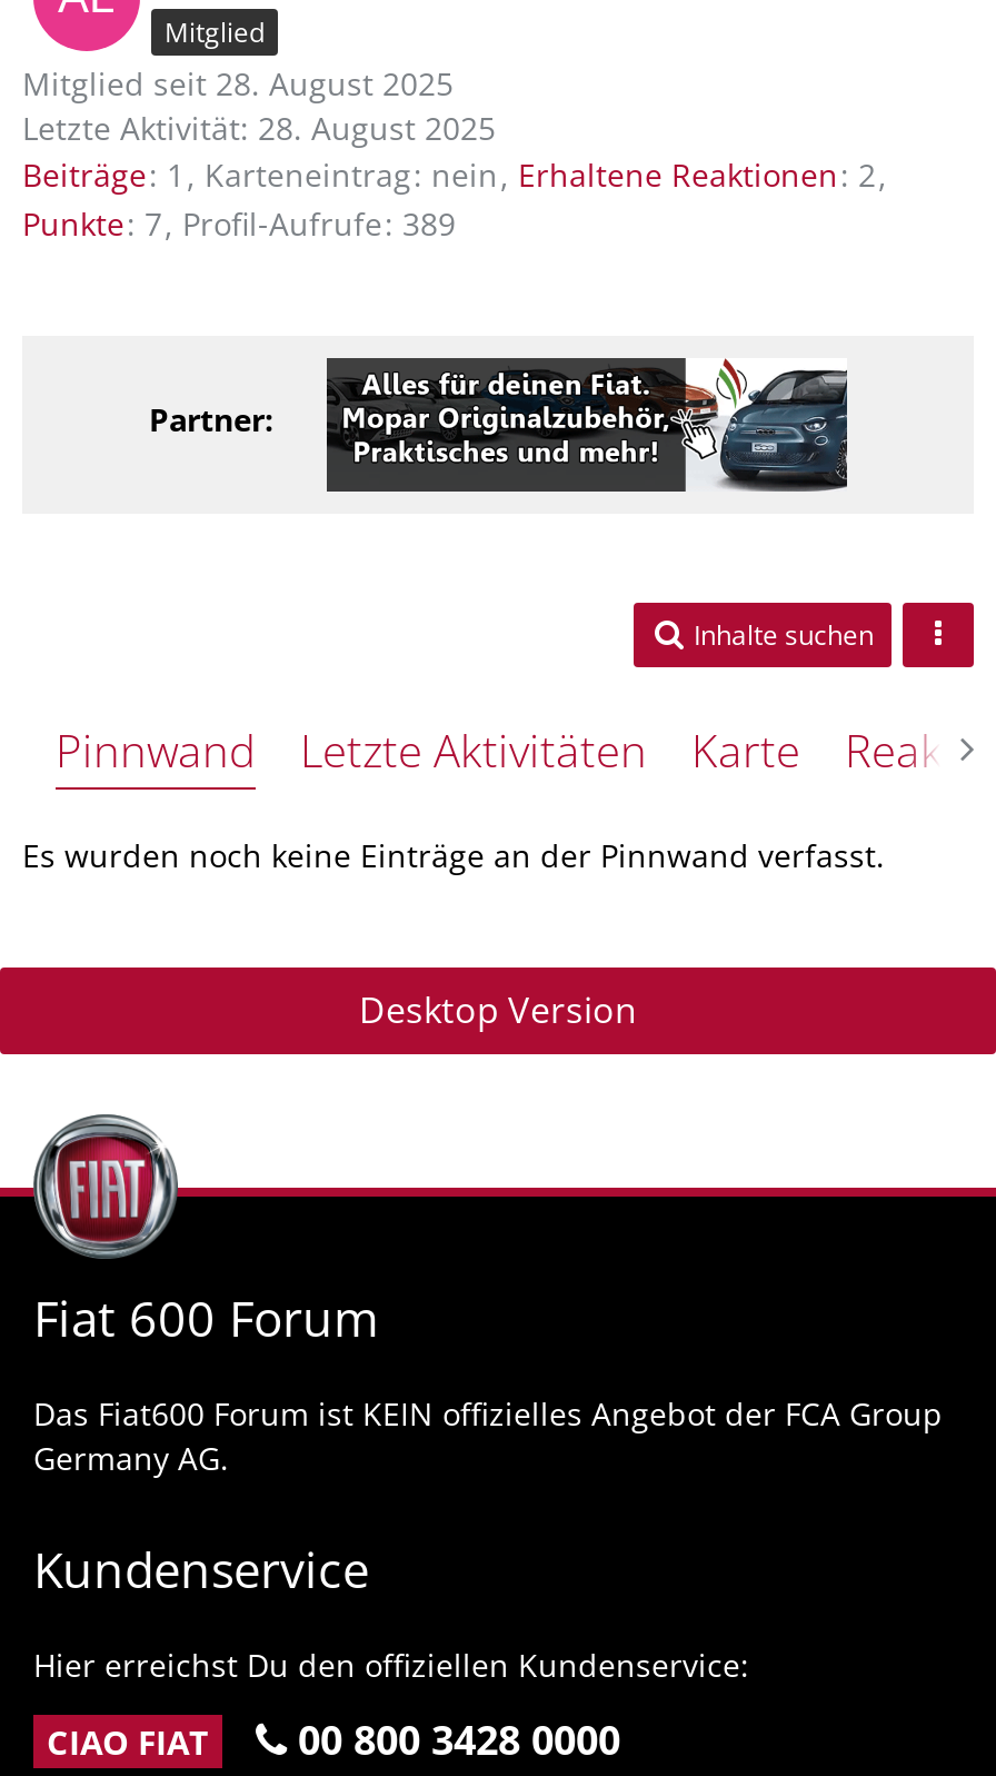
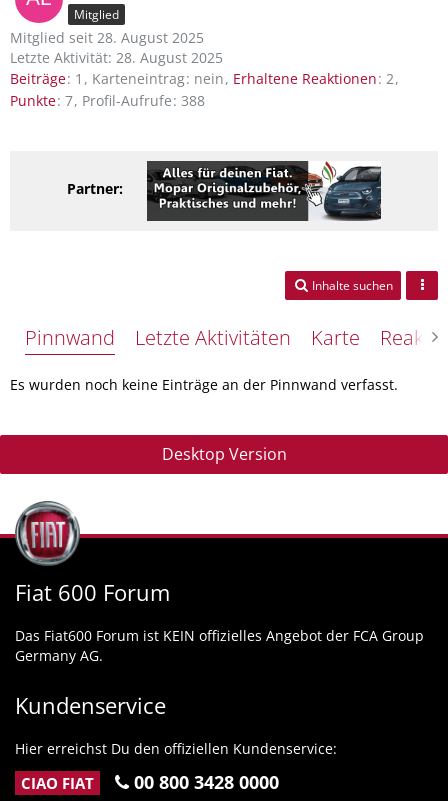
- Punkte 7 Profil-Aufrufe 389
+ Punkte 7 Profil-Aufrufe 388
